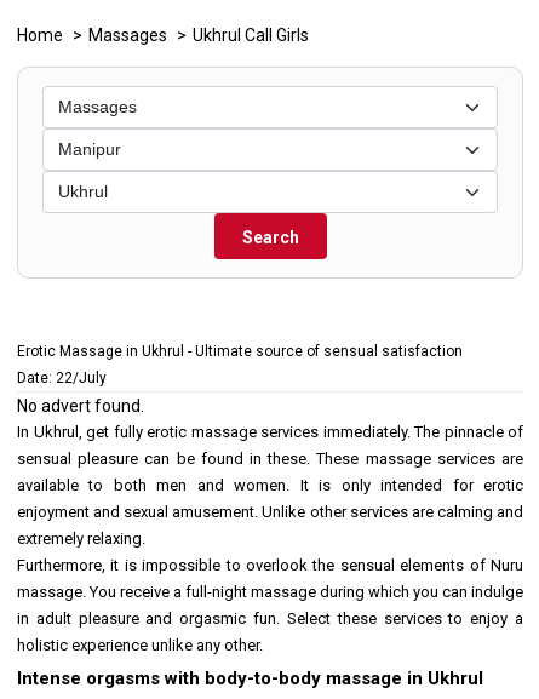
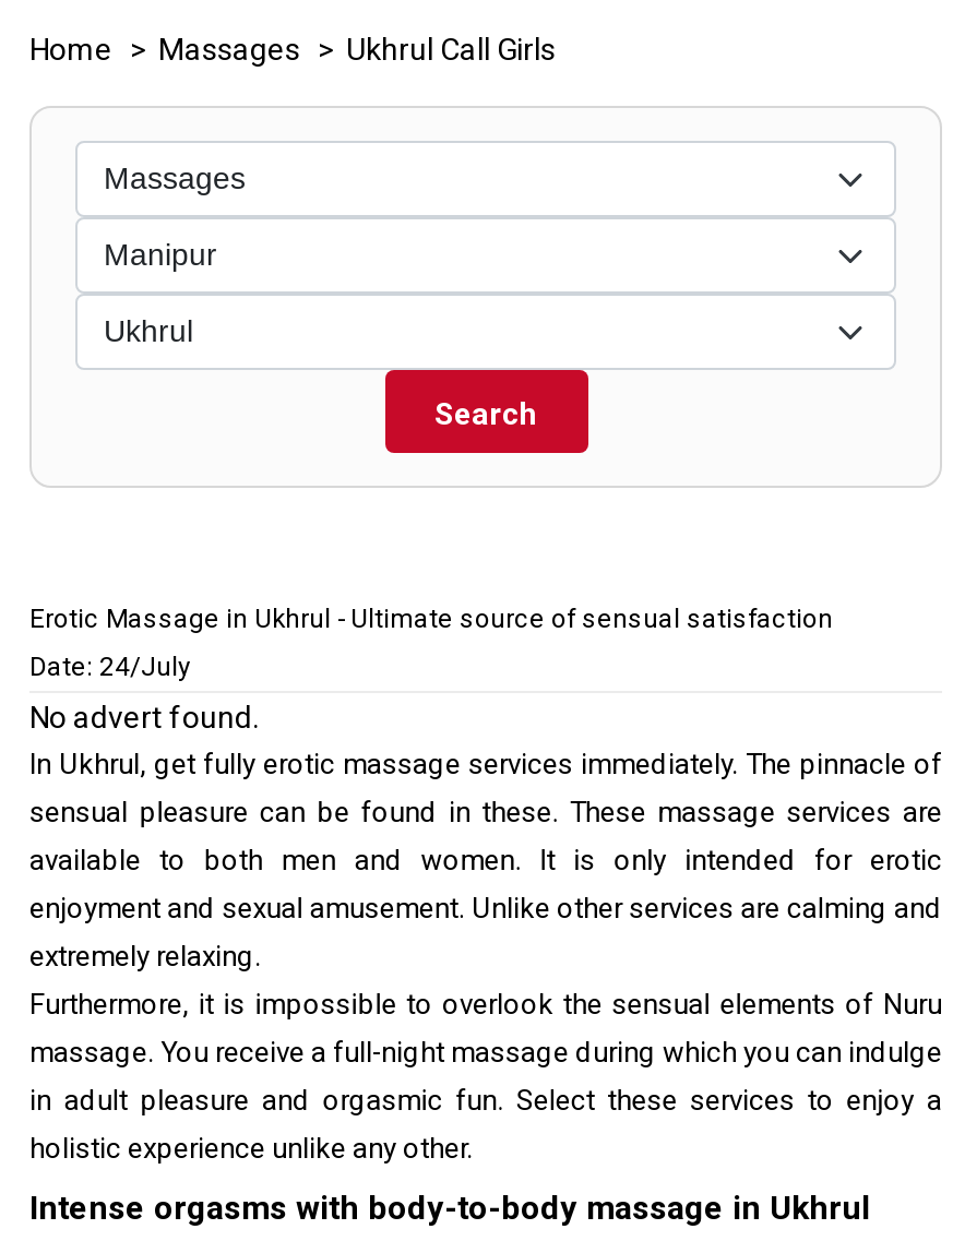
- Date: 22/July
+ Date: 24/July
